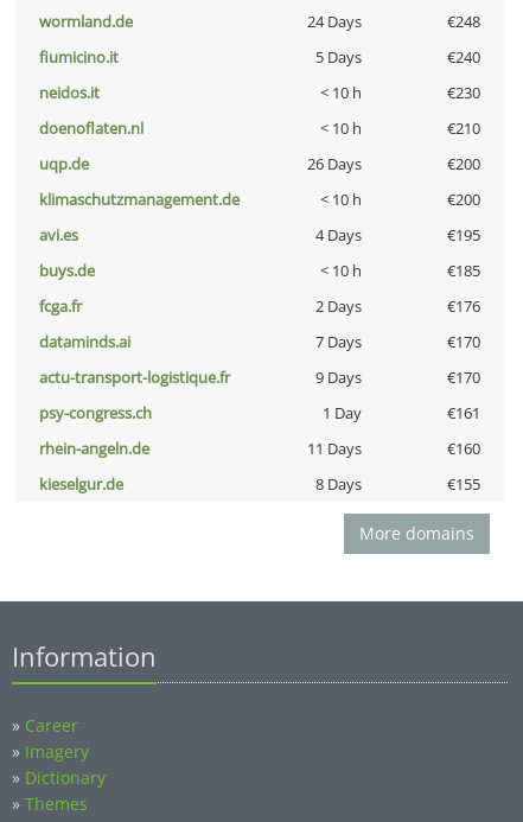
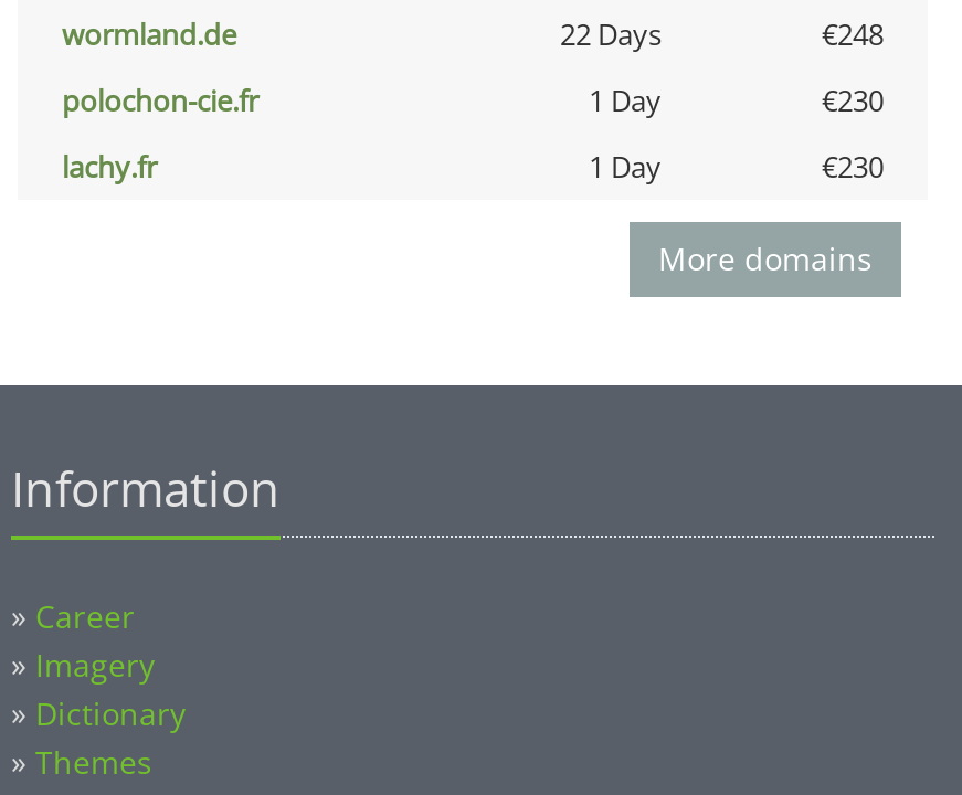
- 24 Days
+ 22 Days

- fiumicino.it
- 5 Days
- €240
- neidos.it
- < 10 h
+ polochon-cie.fr
+ 1 Day

- doenoflaten.nl
- < 10 h
- €210
- uqp.de
- 26 Days
- €200
- klimaschutzmanagement.de
- < 10 h
- €200
- avi.es
- 4 Days
- €195
- buys.de
- < 10 h
- €185
- fcga.fr
- 2 Days
- €176
- dataminds.ai
- 7 Days
- €170
- actu-transport-logistique.fr
- 9 Days
- €170
- psy-congress.ch
+ lachy.fr

- €161
- rhein-angeln.de
- 11 Days
- €160
- kieselgur.de
- 8 Days
- €155
+ €230
